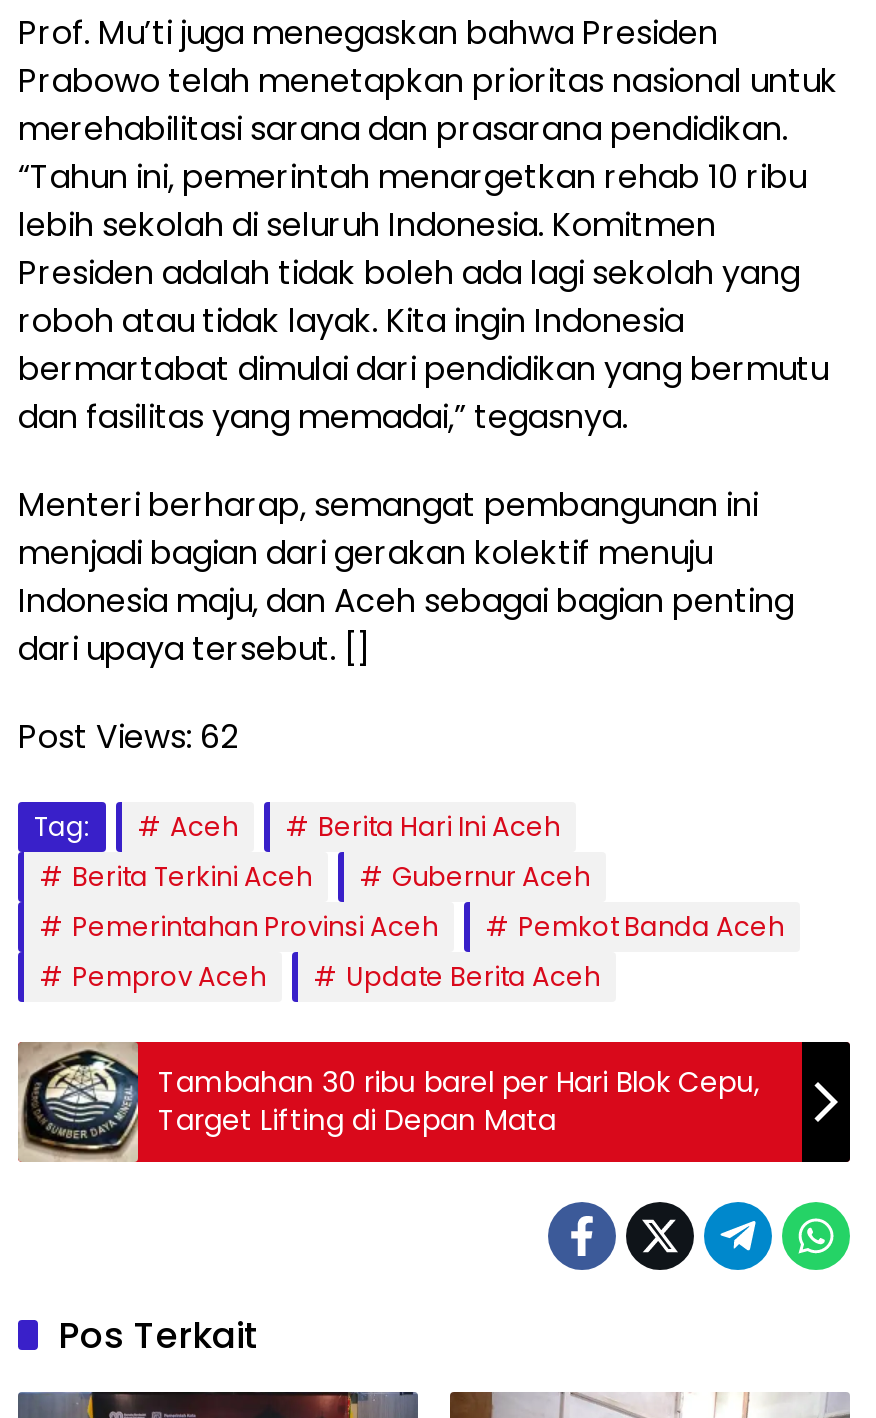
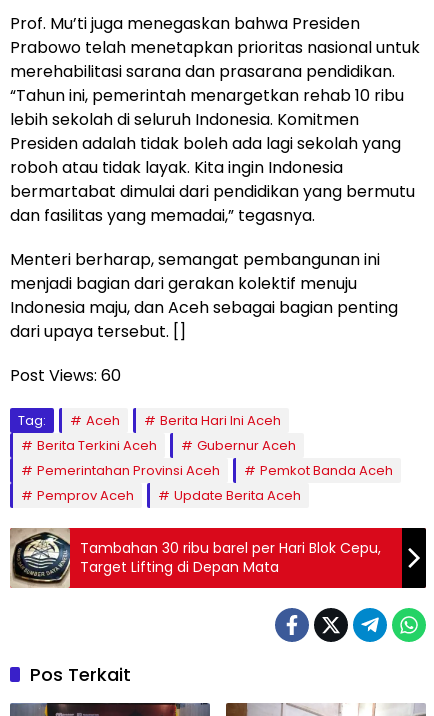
- Post Views: 62
+ Post Views: 60
